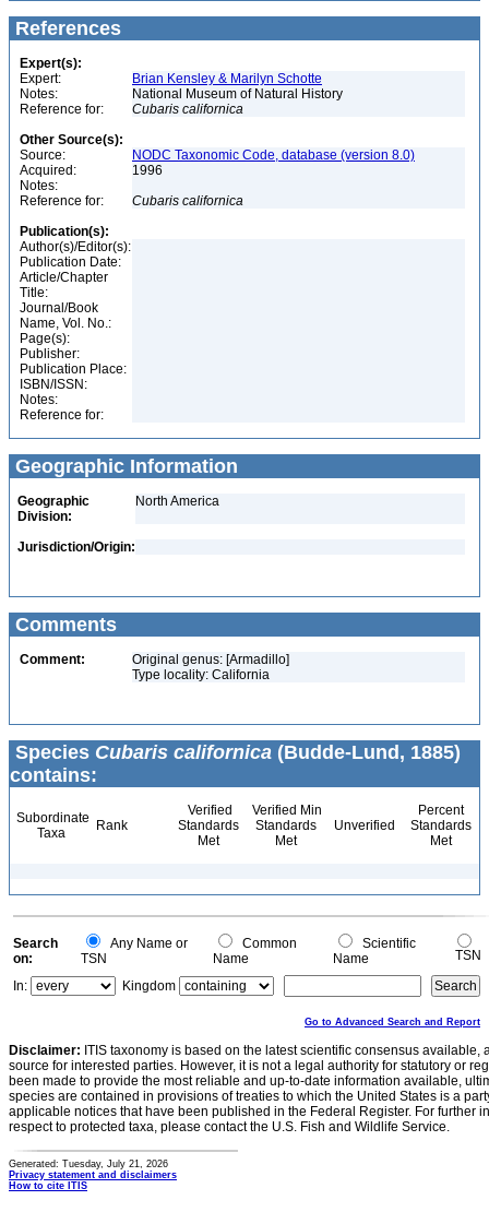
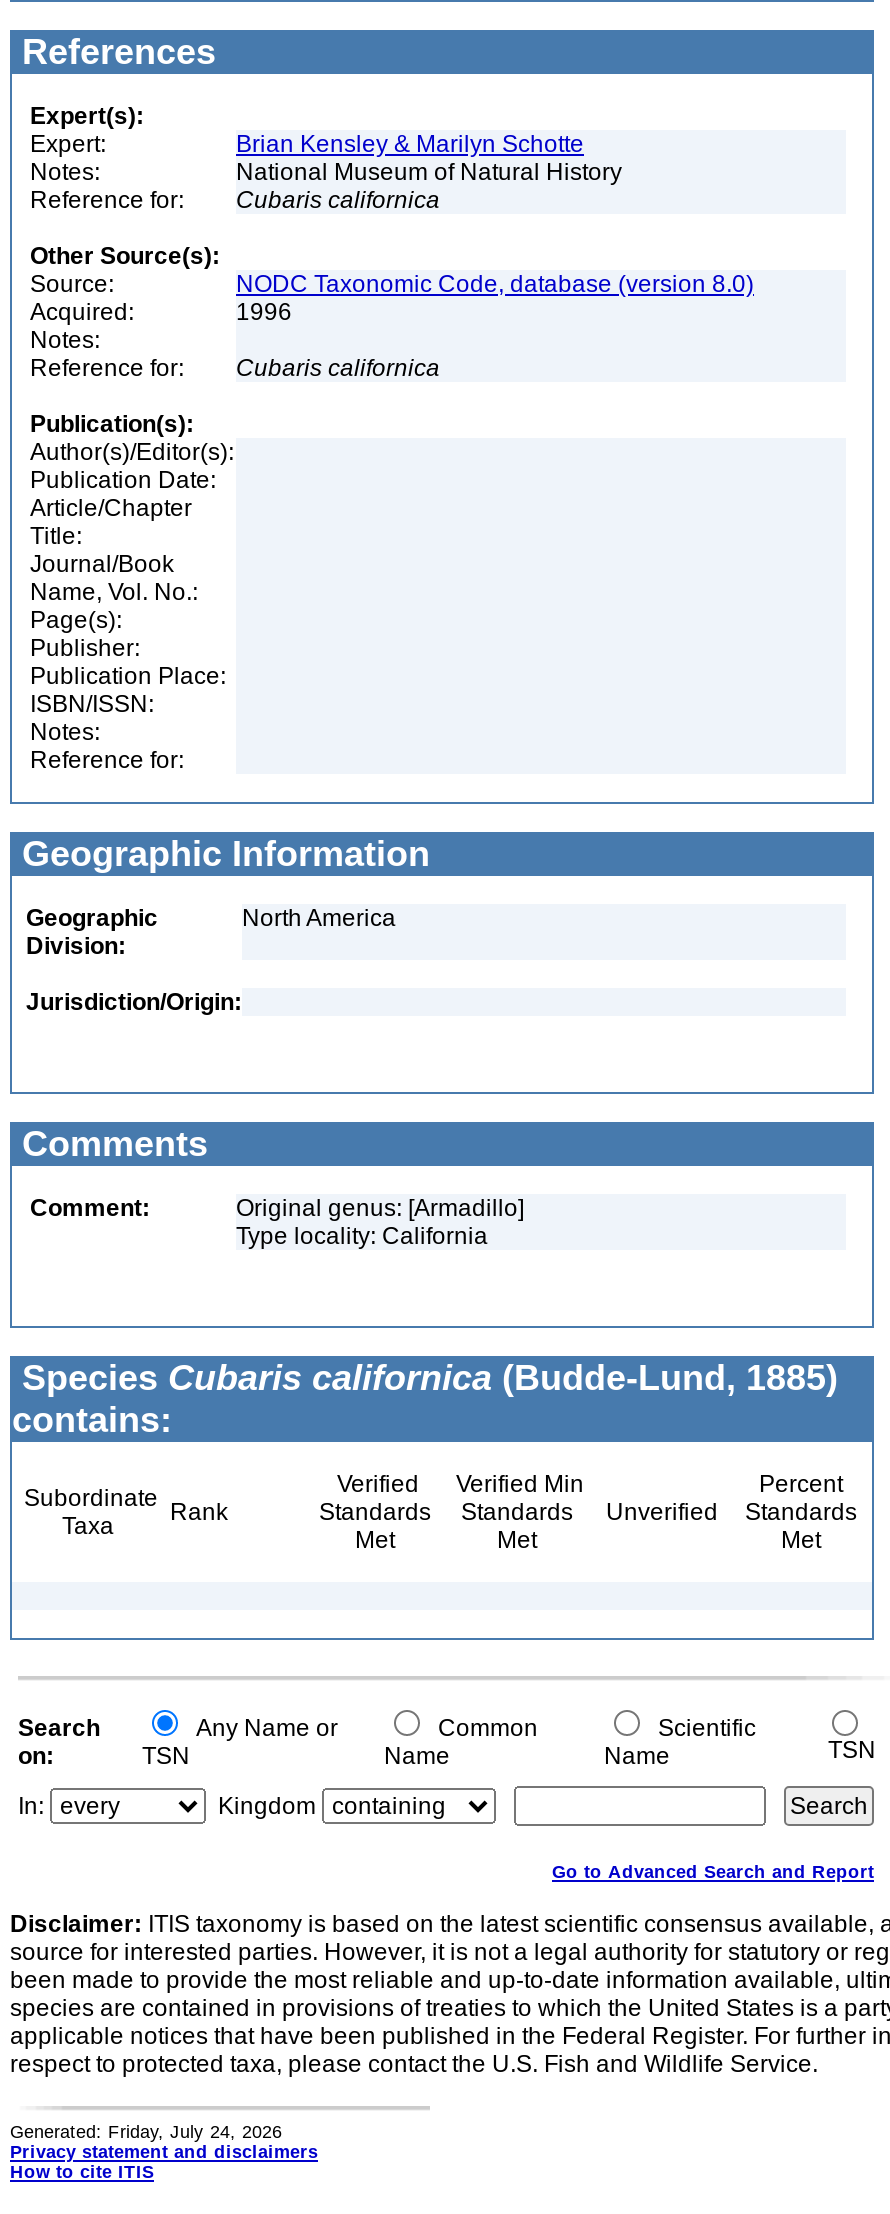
- Generated: Tuesday, July 21, 2026
+ Generated: Friday, July 24, 2026
